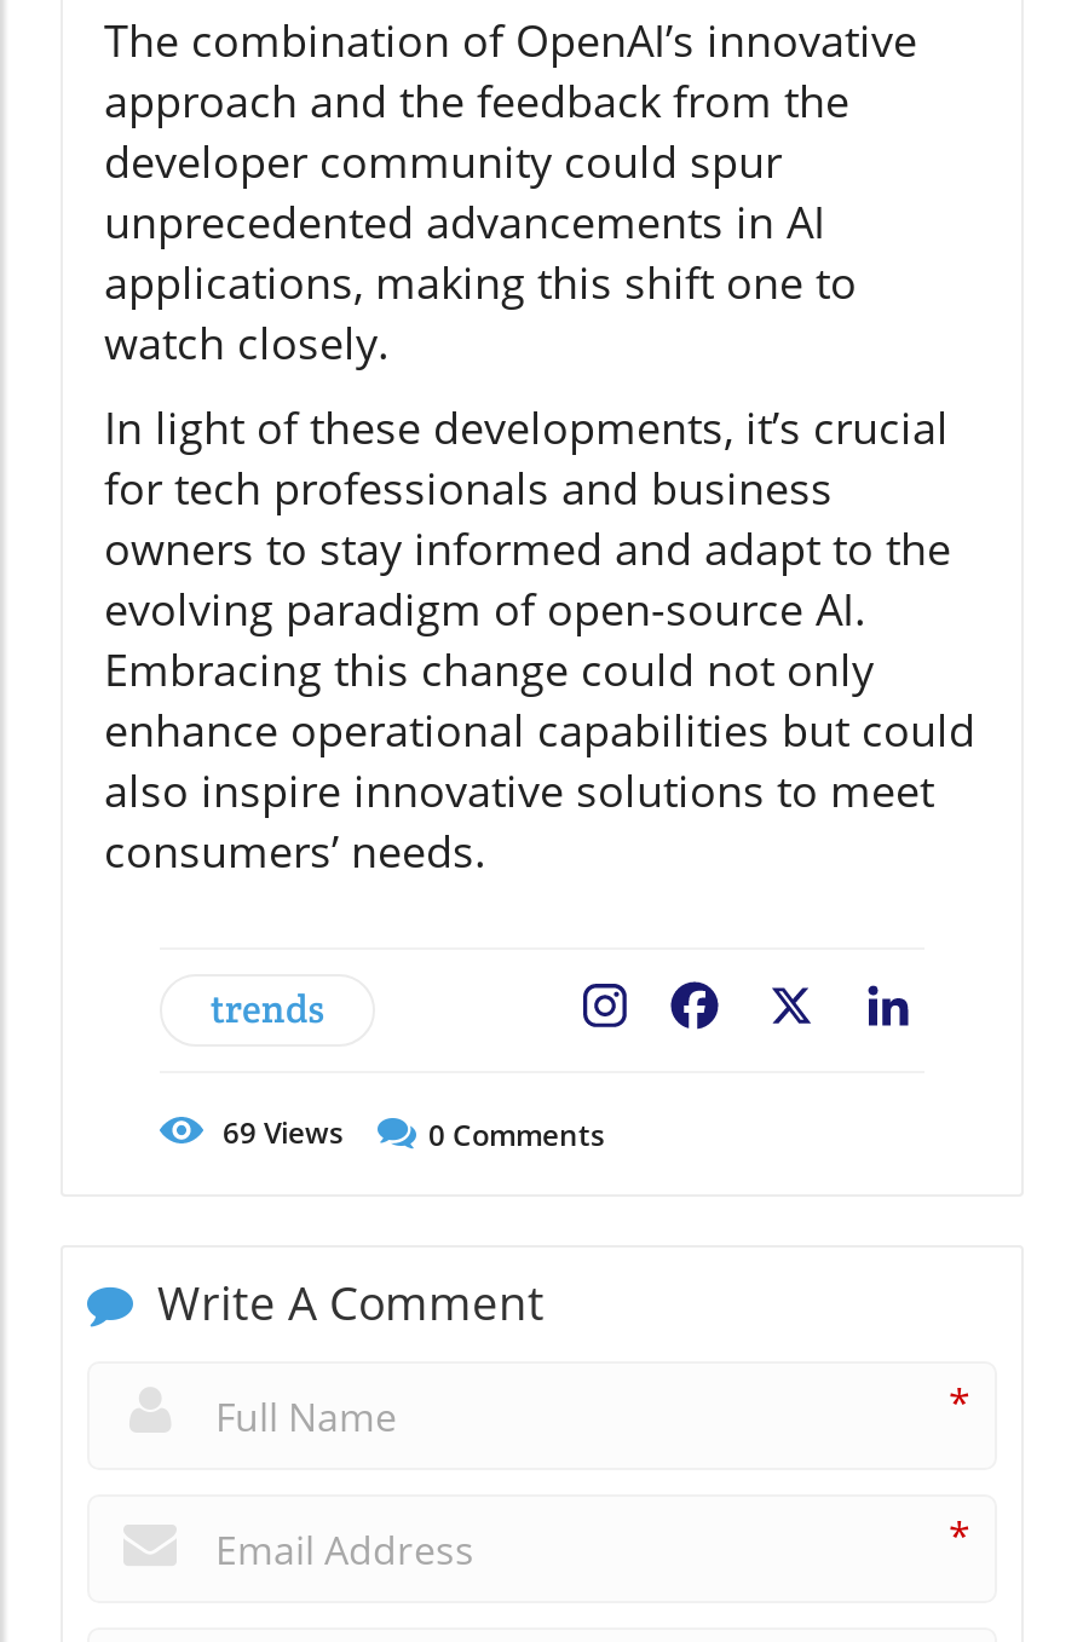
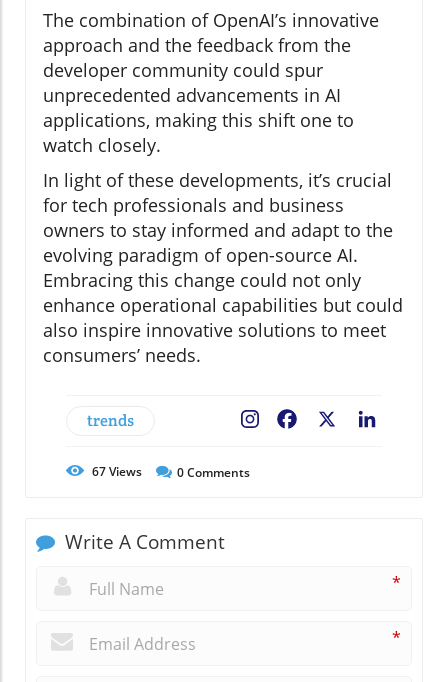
- 69 Views
+ 67 Views
